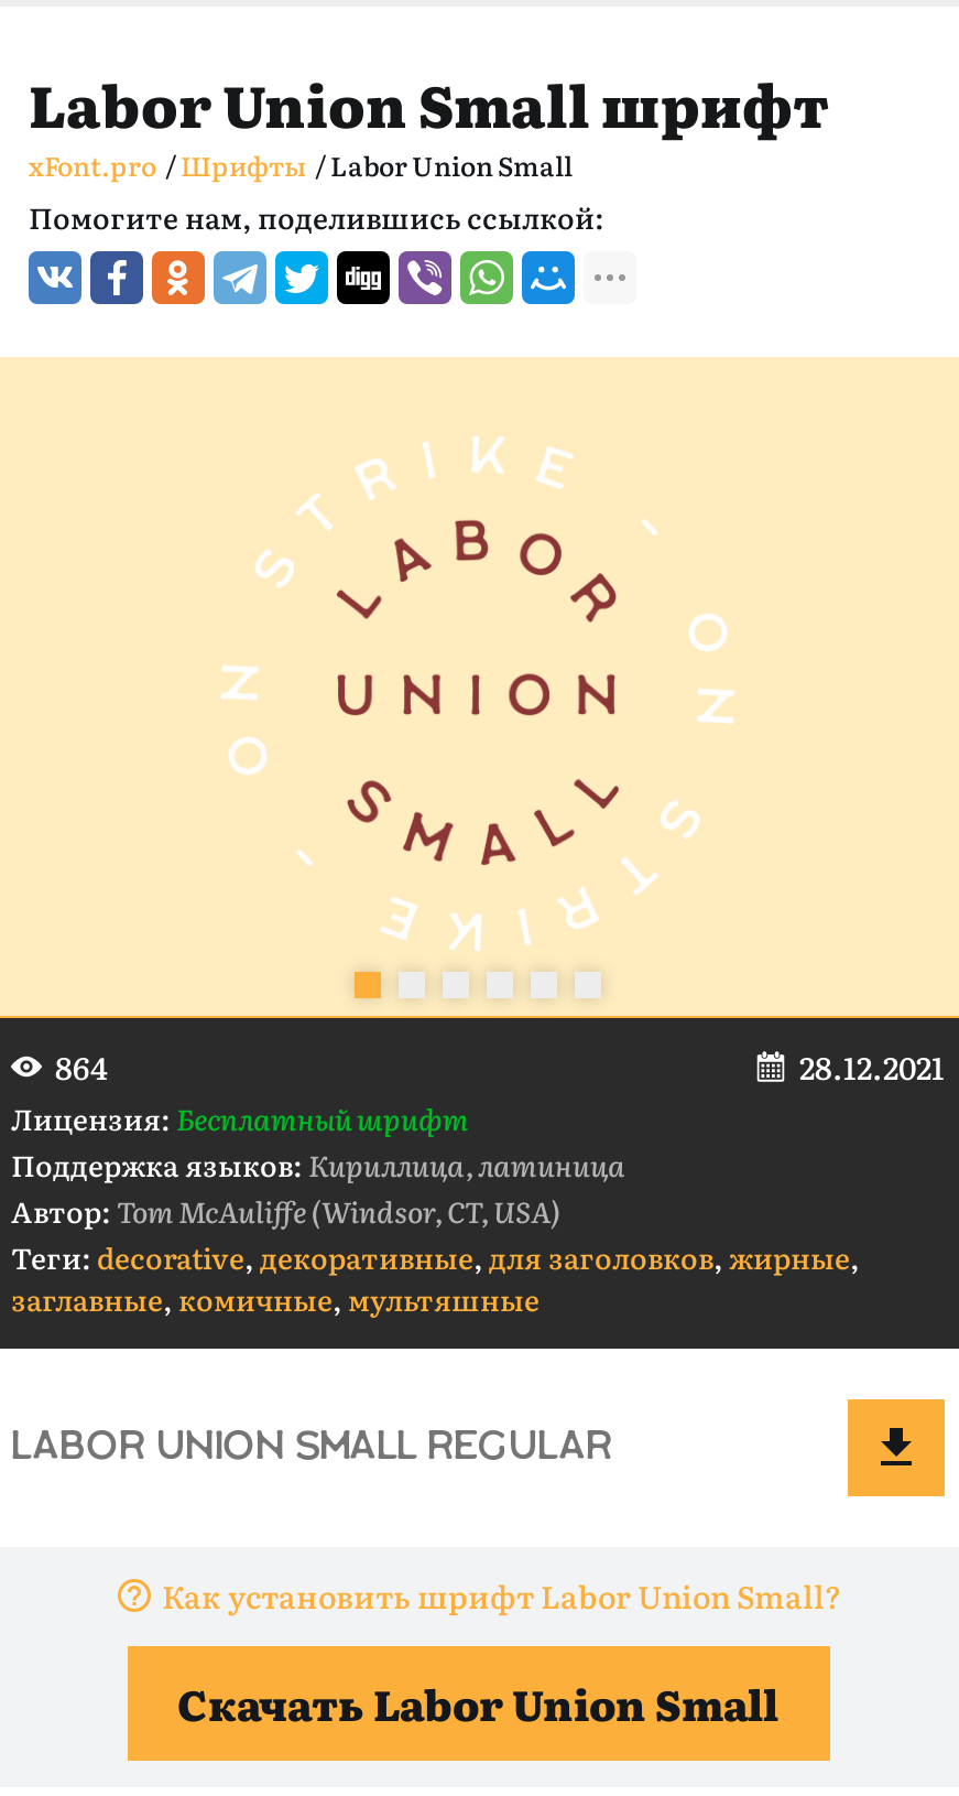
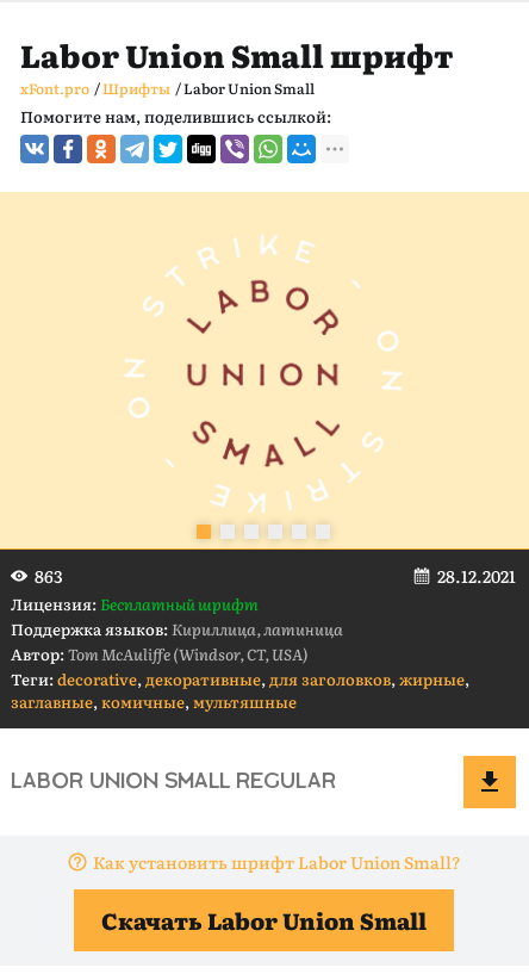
- 864
+ 863
